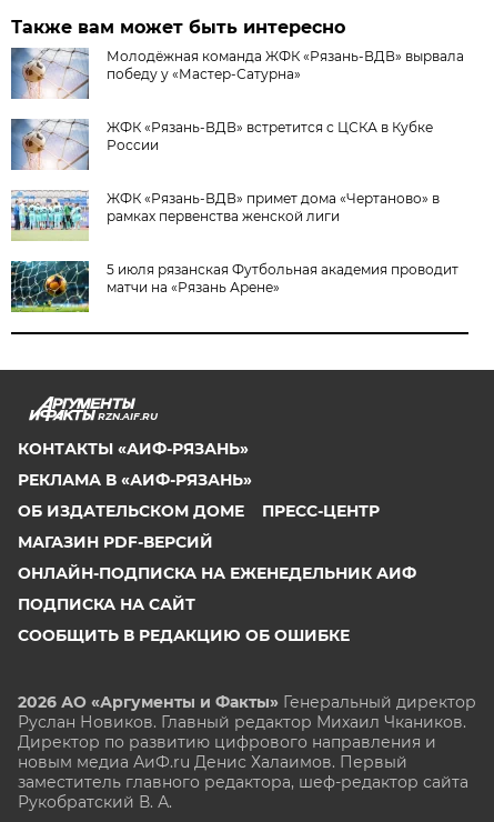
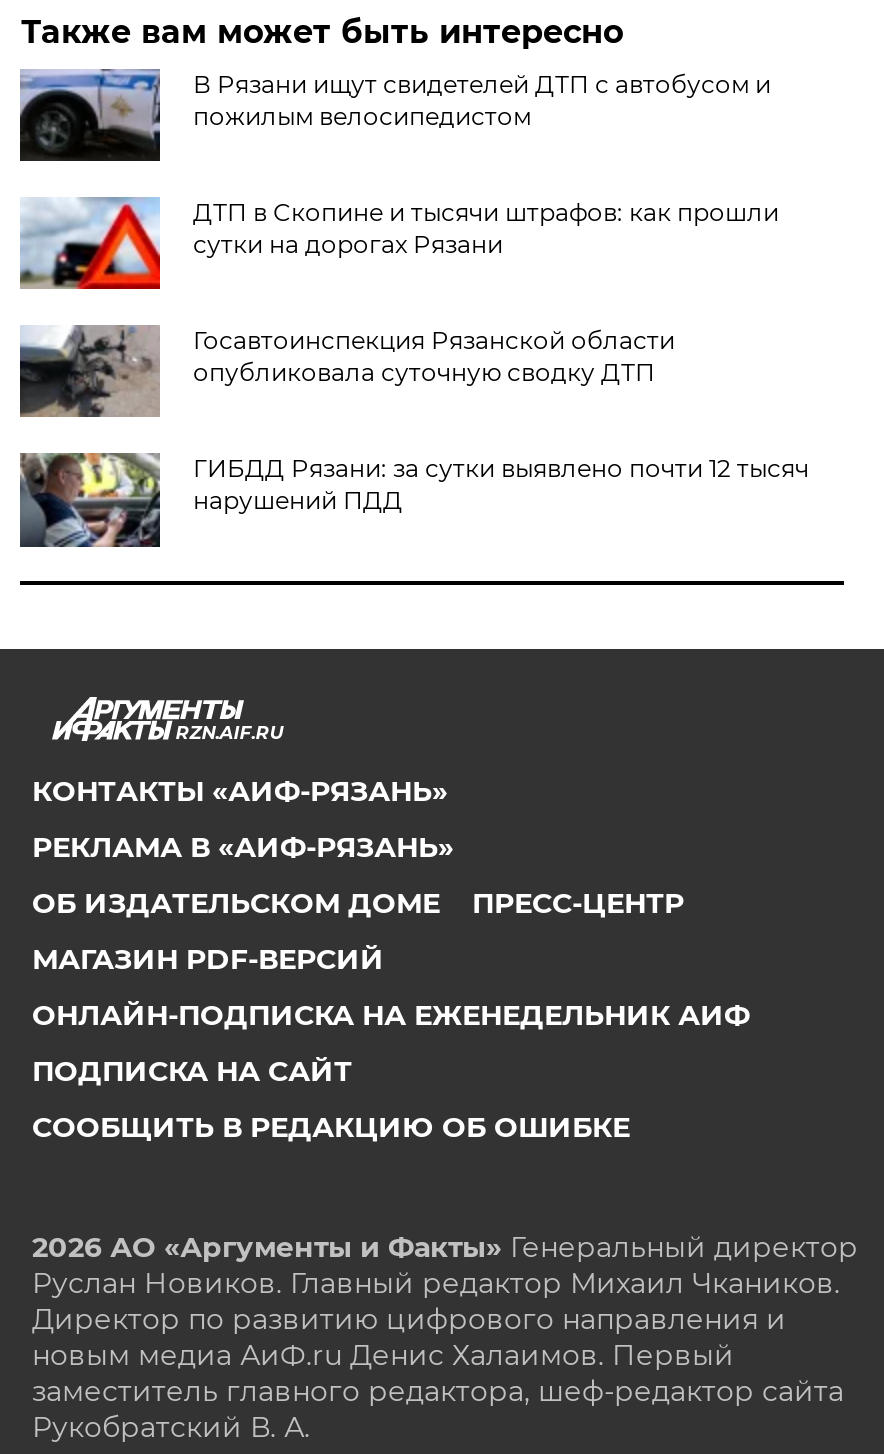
- [image]
- Молодёжная команда ЖФК «Рязань-ВДВ» вырвала
- победу у «Мастер-Сатурна»
+ [image]
+ В Рязани ищут свидетелей ДТП с автобусом и
+ пожилым велосипедистом

- [image]
- ЖФК «Рязань-ВДВ» встретится с ЦСКА в Кубке
- России
+ [image]
+ ДТП в Скопине и тысячи штрафов: как прошли
+ сутки на дорогах Рязани

- [image]
- ЖФК «Рязань-ВДВ» примет дома «Чертаново» в
- рамках первенства женской лиги
+ [image]
+ Госавтоинспекция Рязанской области
+ опубликовала суточную сводку ДТП

- [image]
- 5 июля рязанская Футбольная академия проводит
- матчи на «Рязань Арене»
+ [image]
+ ГИБДД Рязани: за сутки выявлено почти 12 тысяч
+ нарушений ПДД
